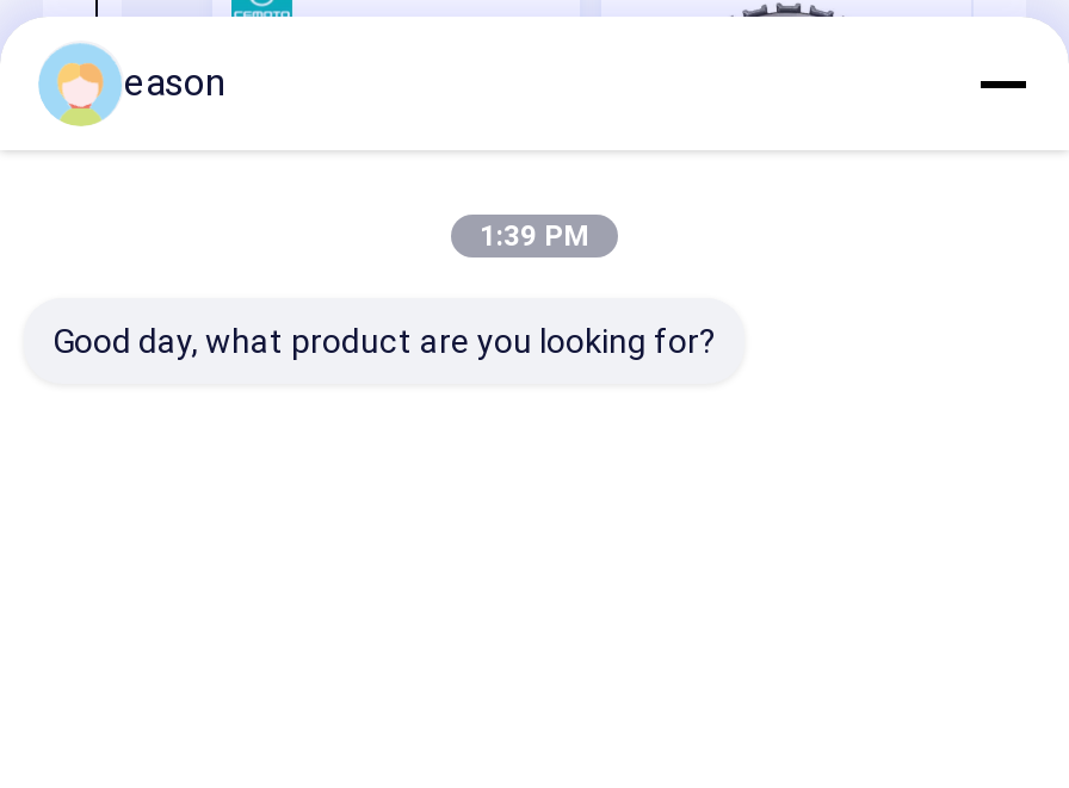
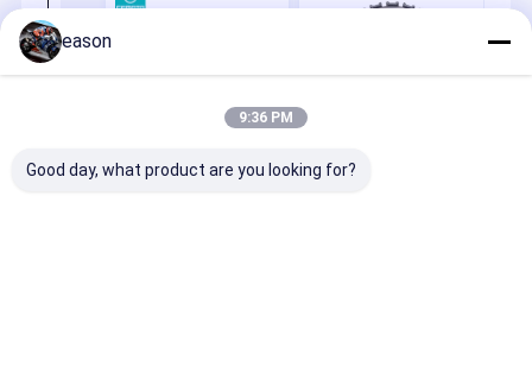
- [image]
+ [image]

- 1:39 PM
+ 9:36 PM
